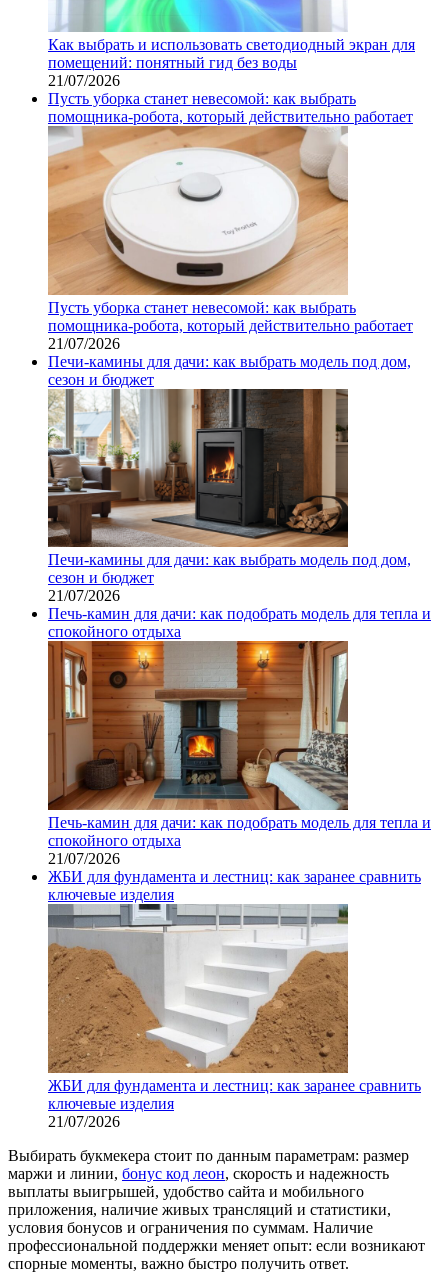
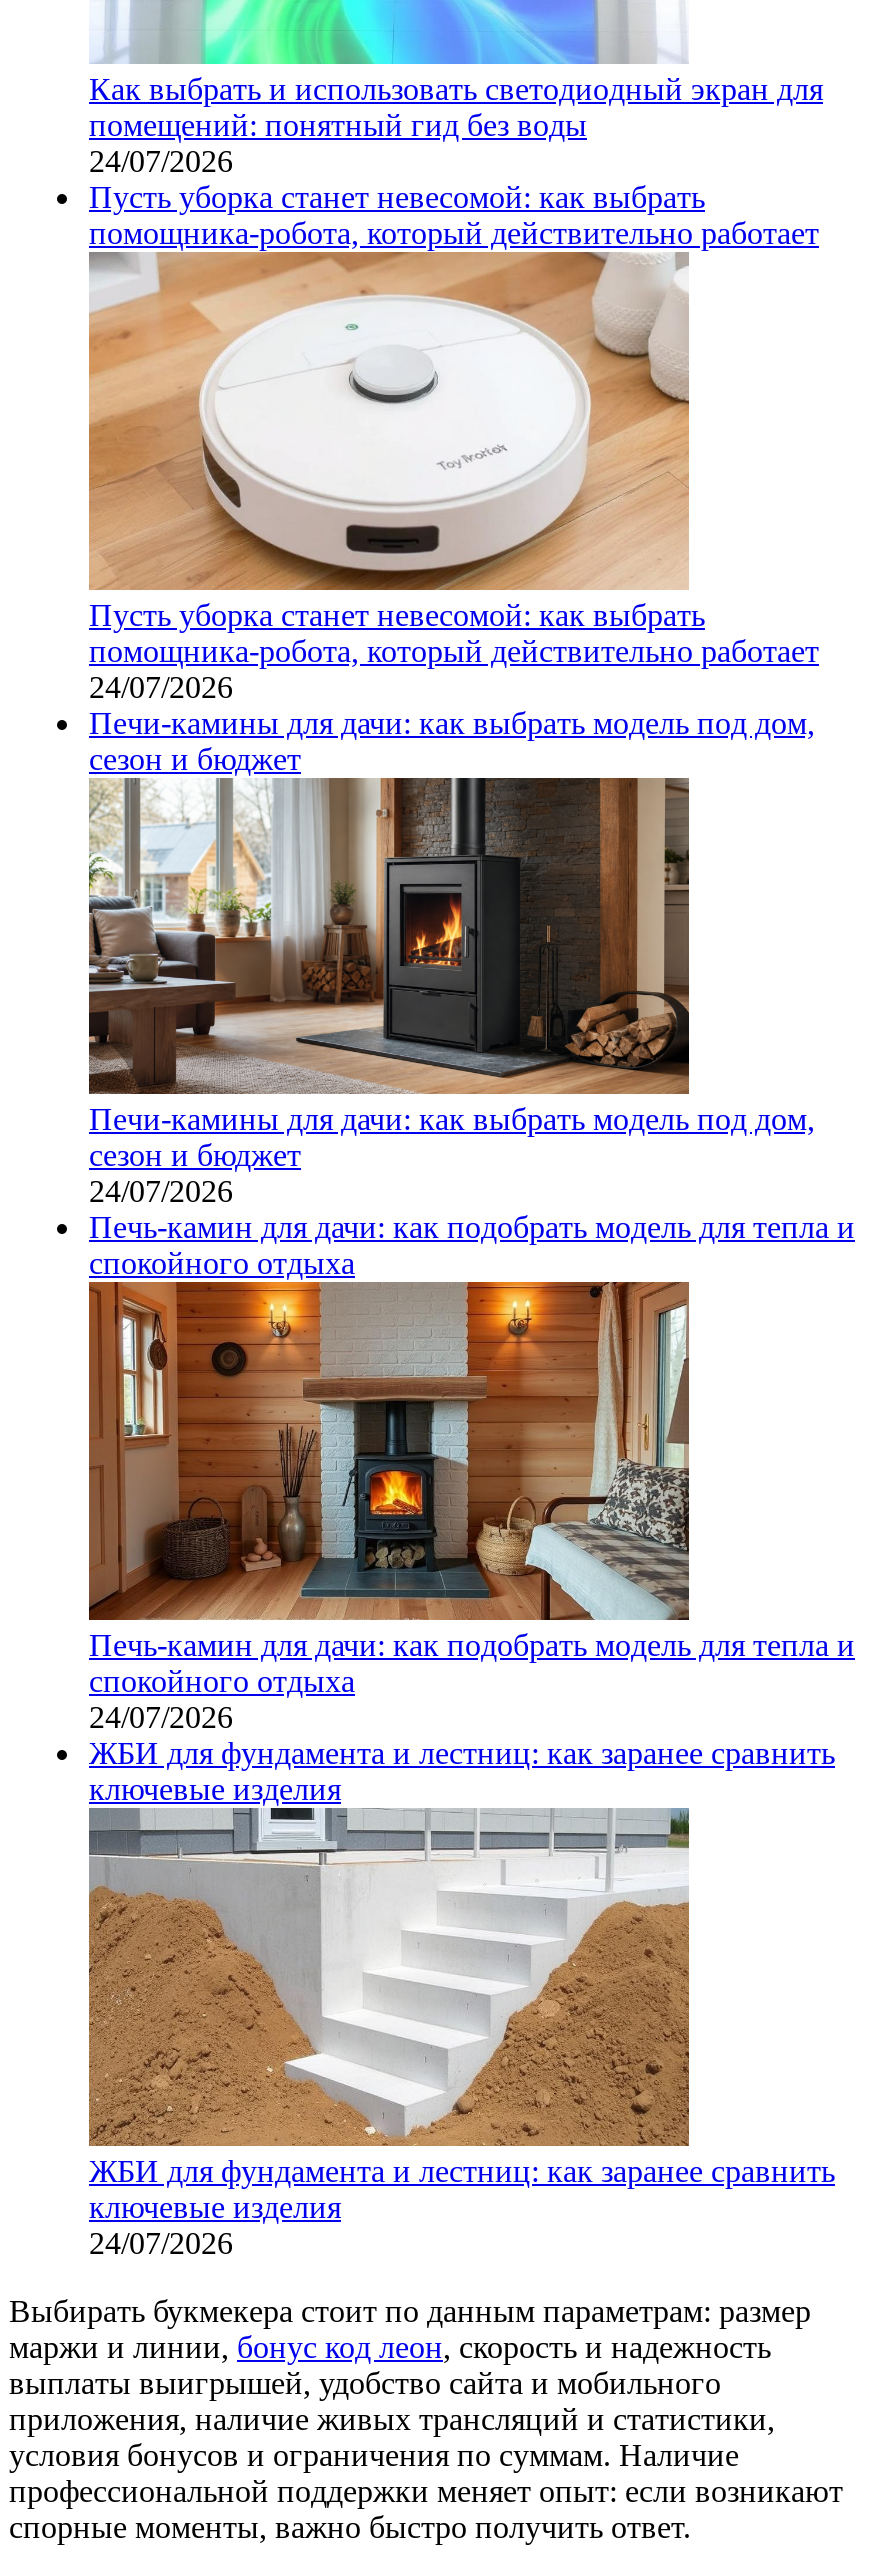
- 21/07/2026
+ 24/07/2026

- 21/07/2026
+ 24/07/2026

- 21/07/2026
+ 24/07/2026

- 21/07/2026
+ 24/07/2026

- 21/07/2026
+ 24/07/2026
